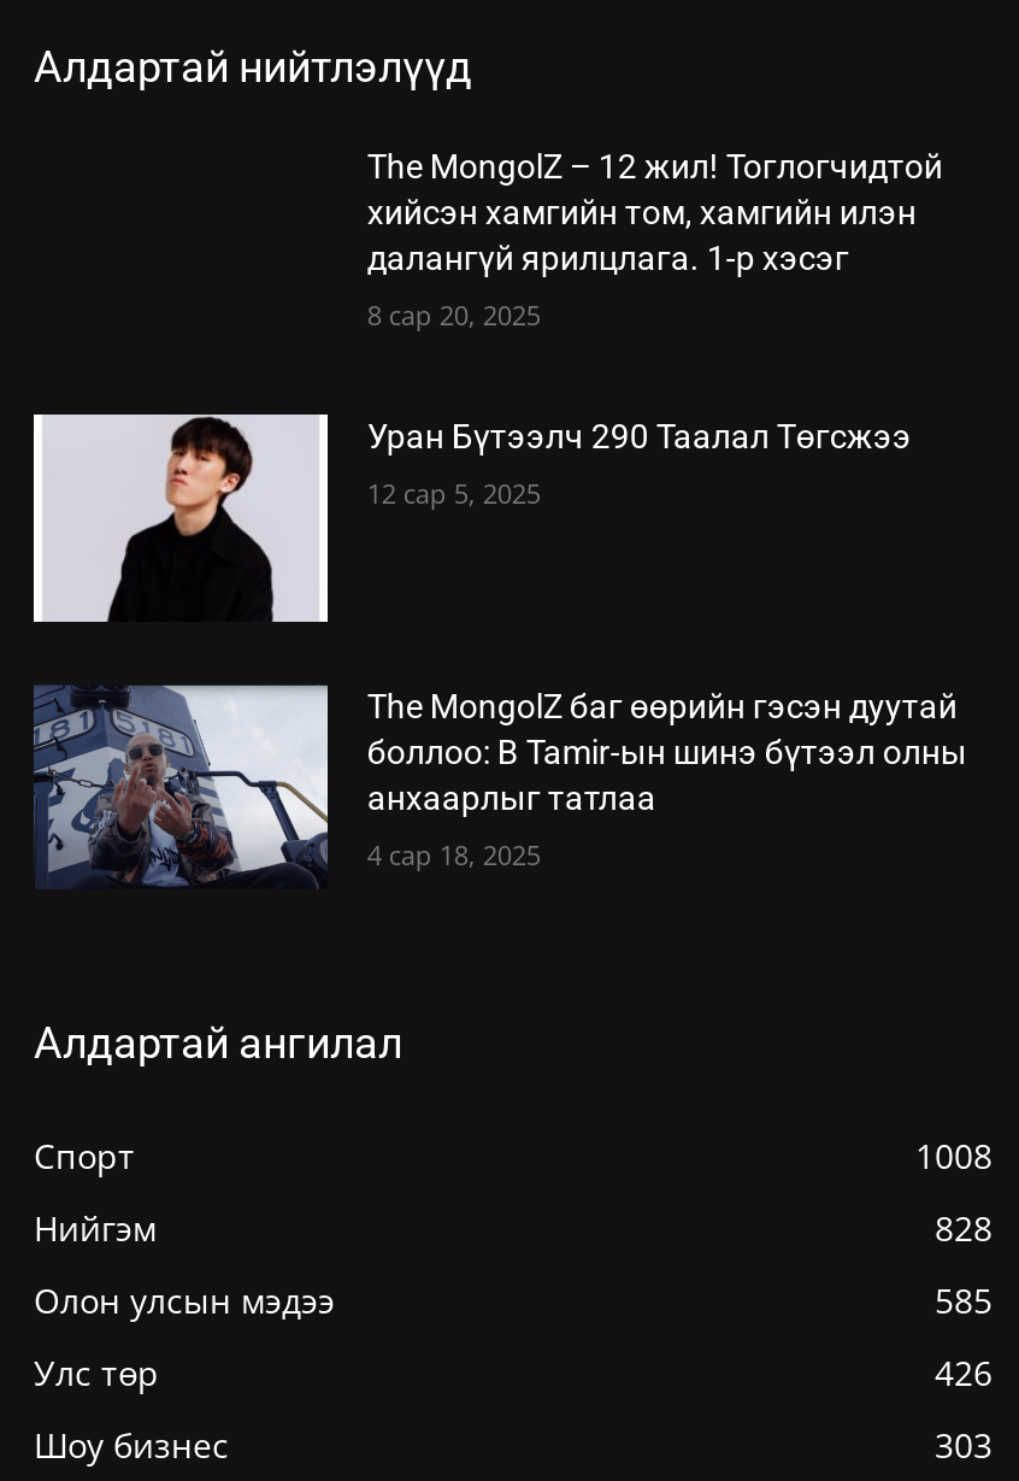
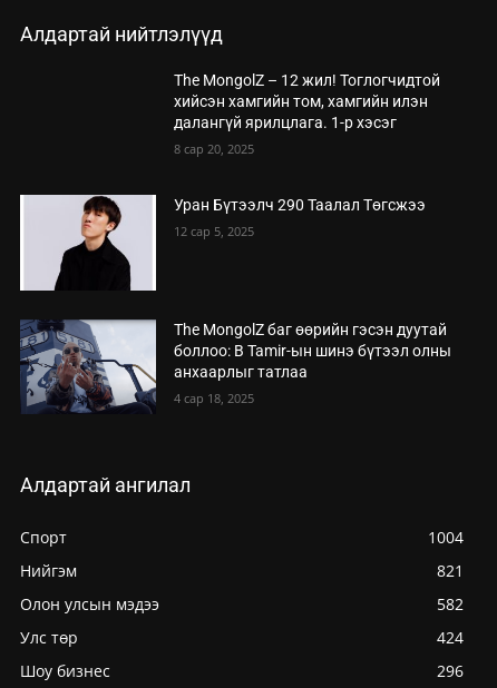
- 1008
+ 1004

- 828
+ 821

- 585
+ 582

- 426
+ 424

- 303
+ 296
